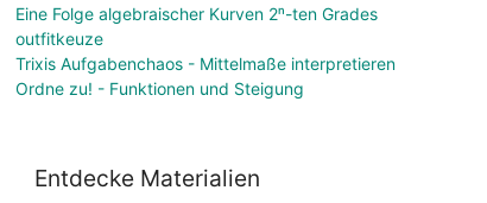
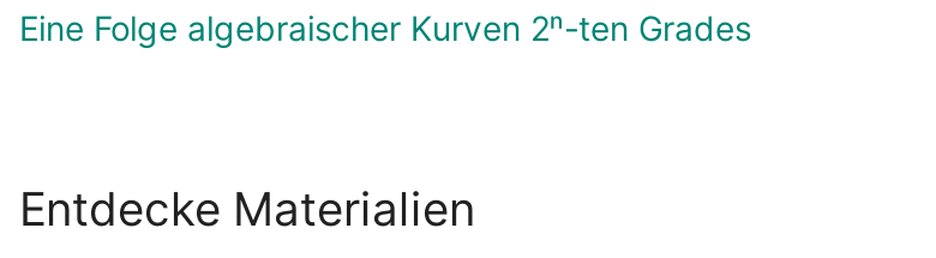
- outfitkeuze
- Trixis Aufgabenchaos - Mittelmaße interpretieren
- Ordne zu! - Funktionen und Steigung
